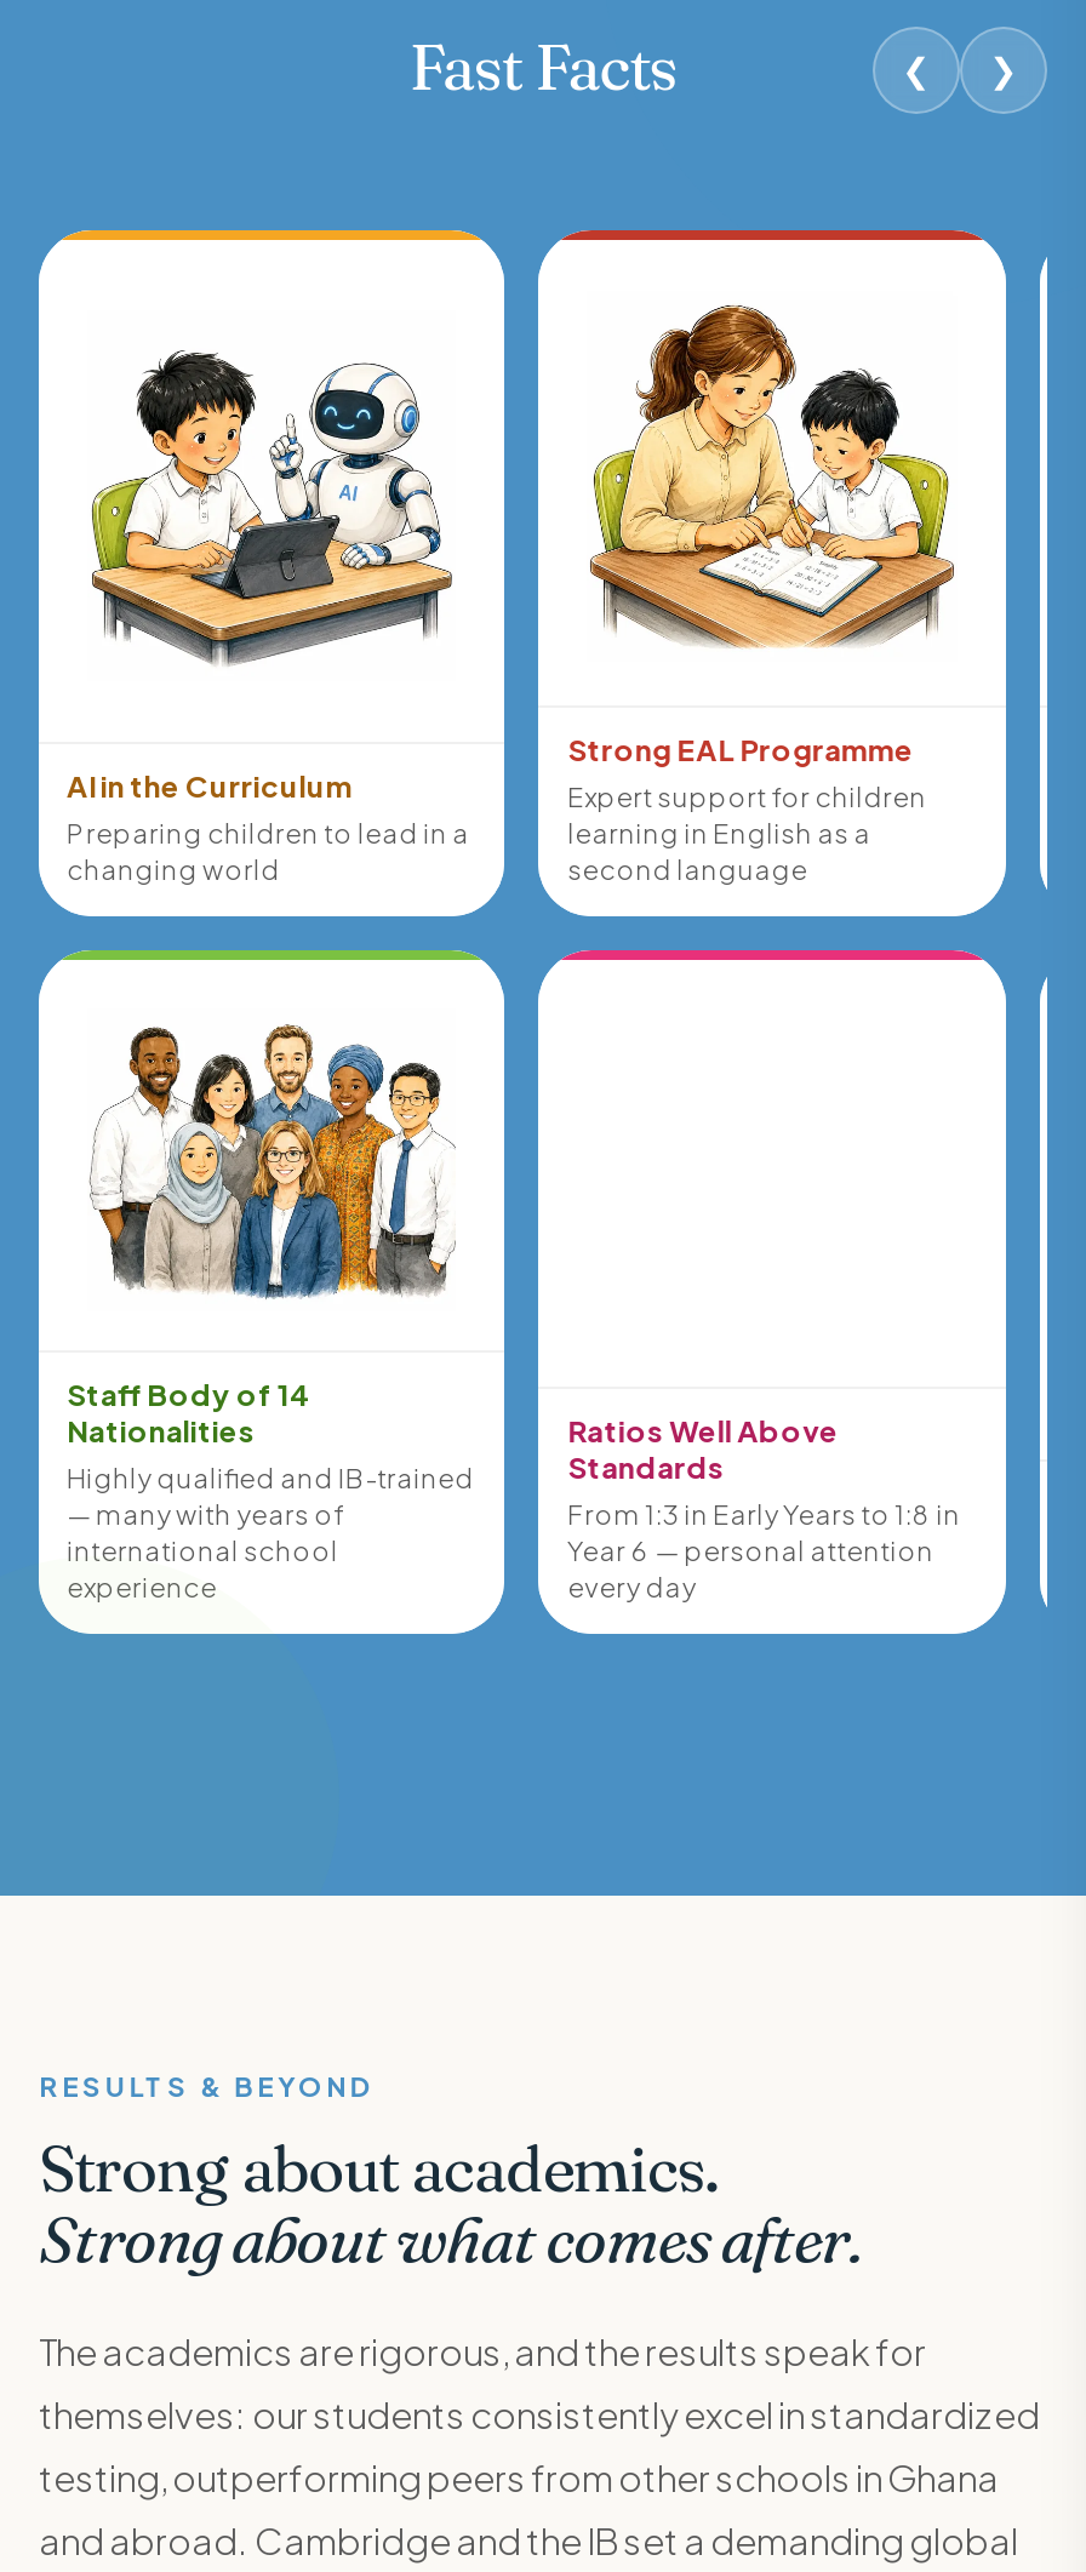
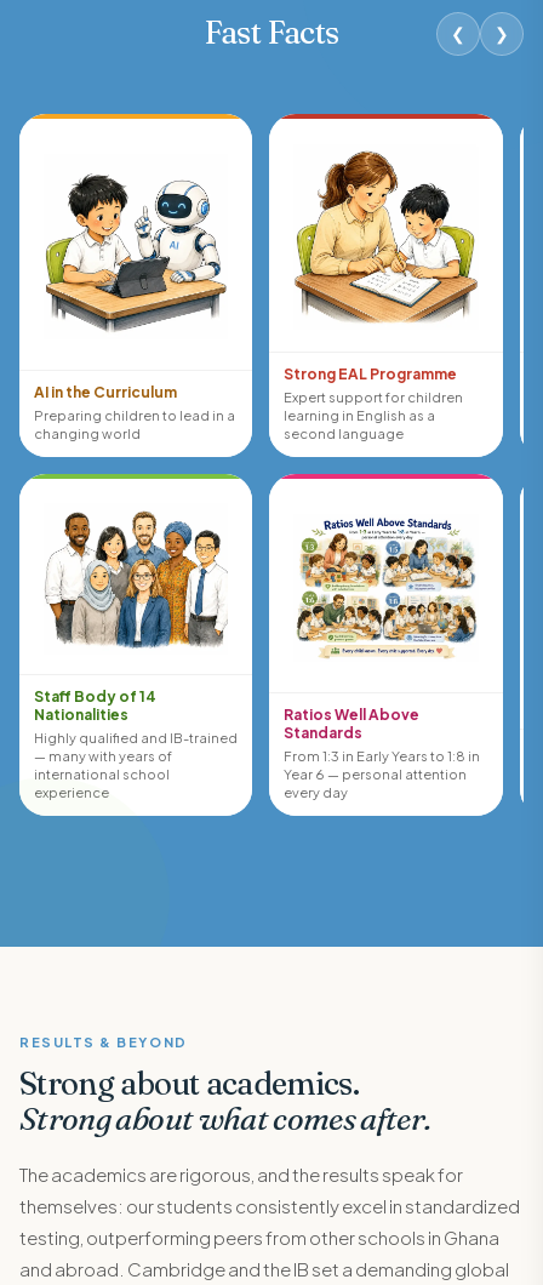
+ [image]
